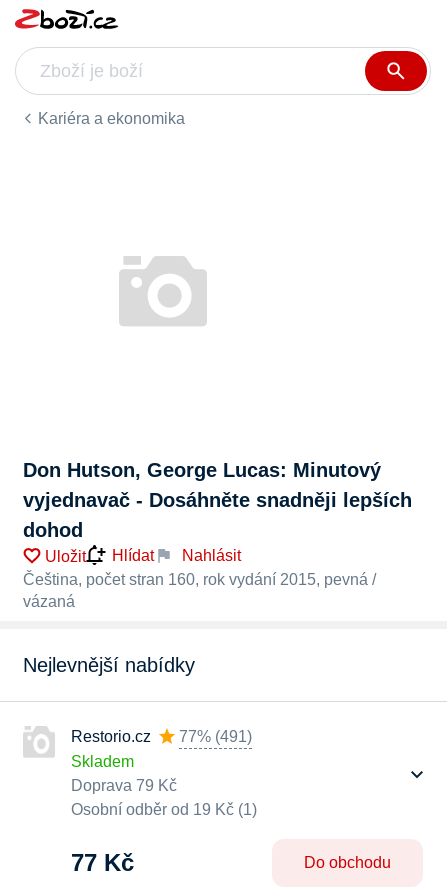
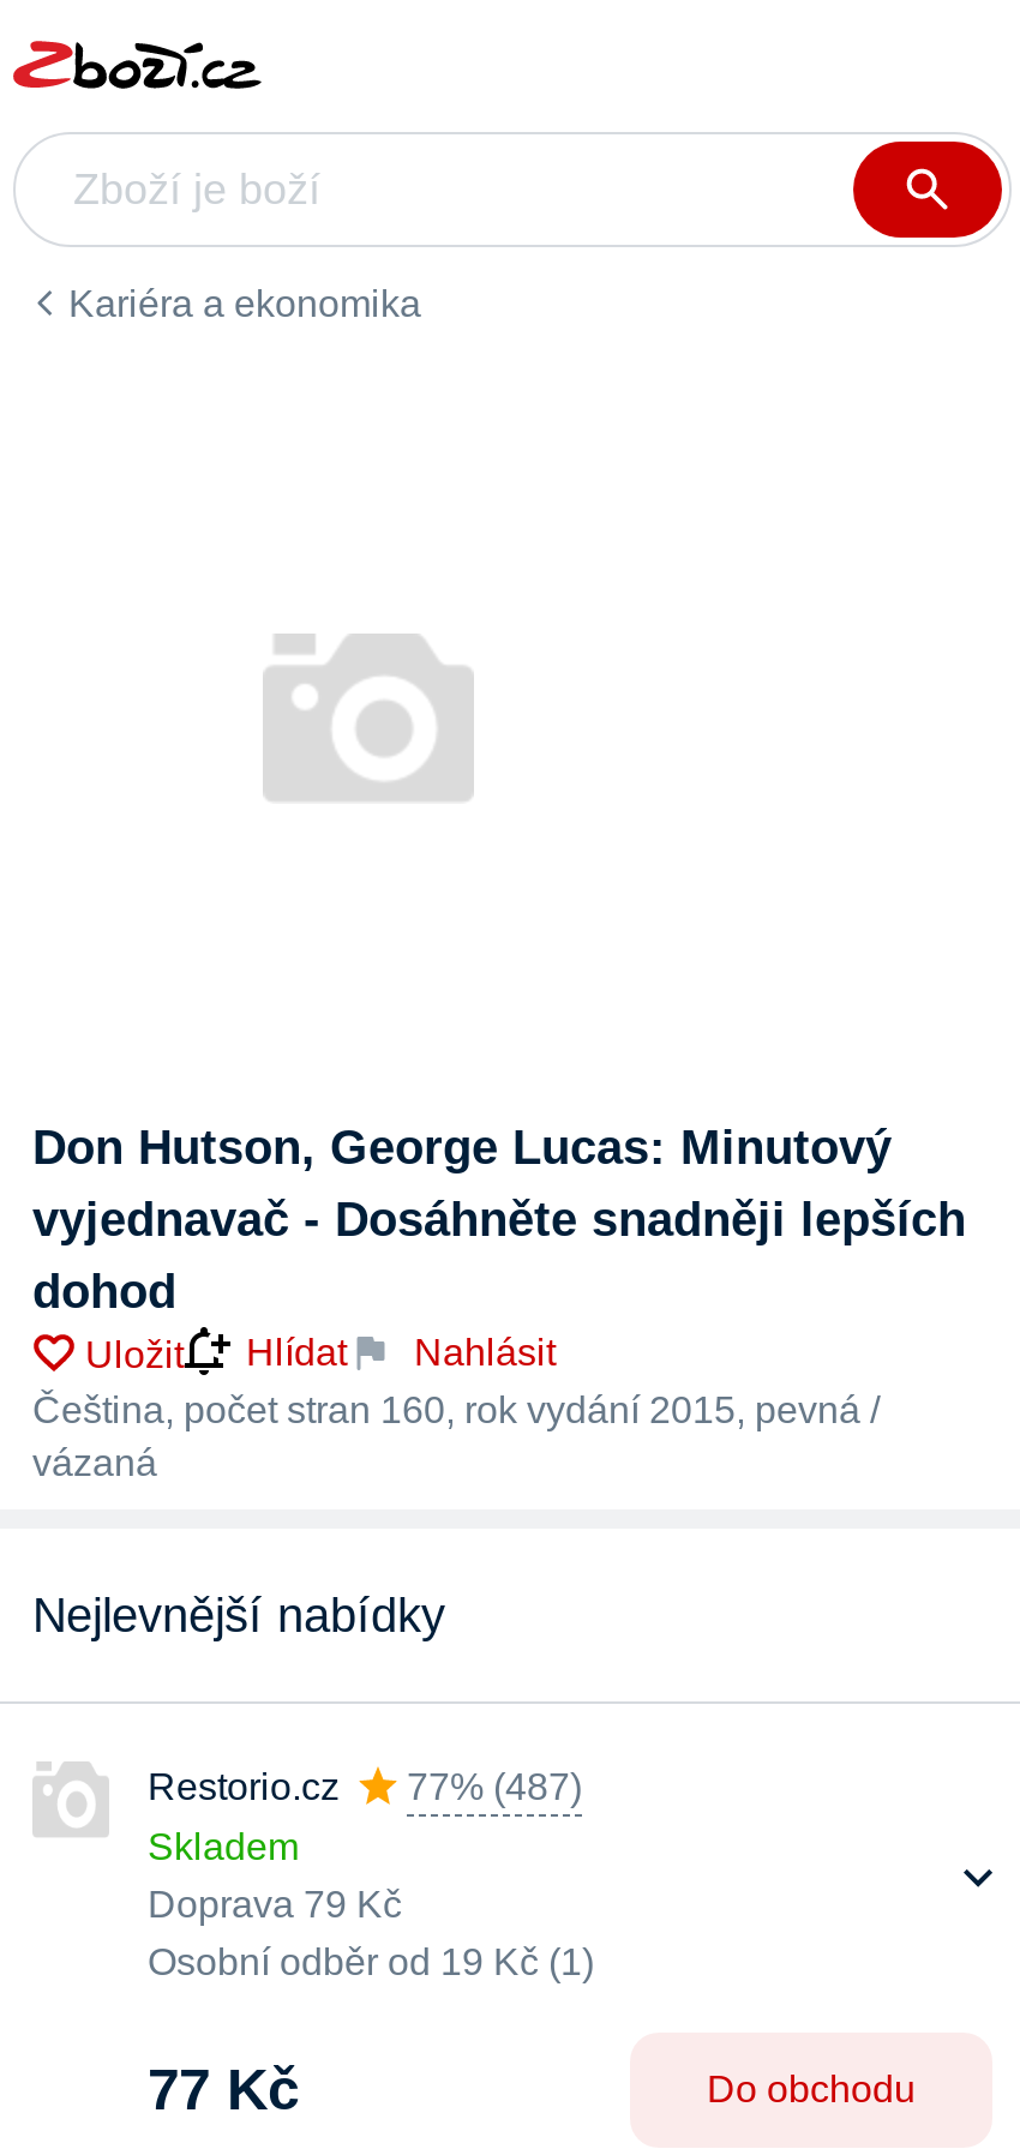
- Restorio.cz 77% (491)
+ Restorio.cz 77% (487)
